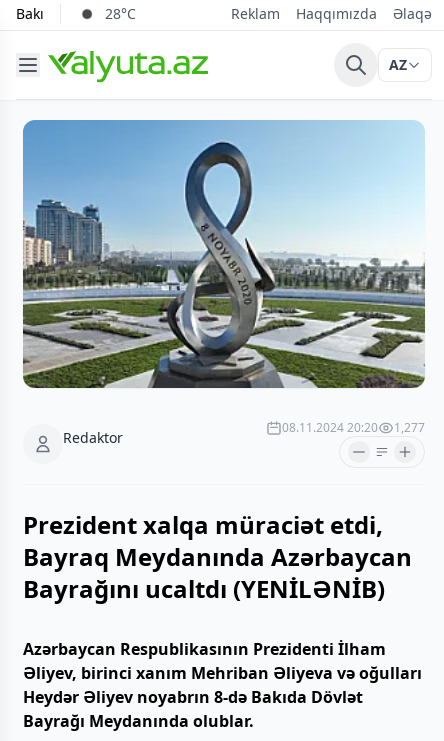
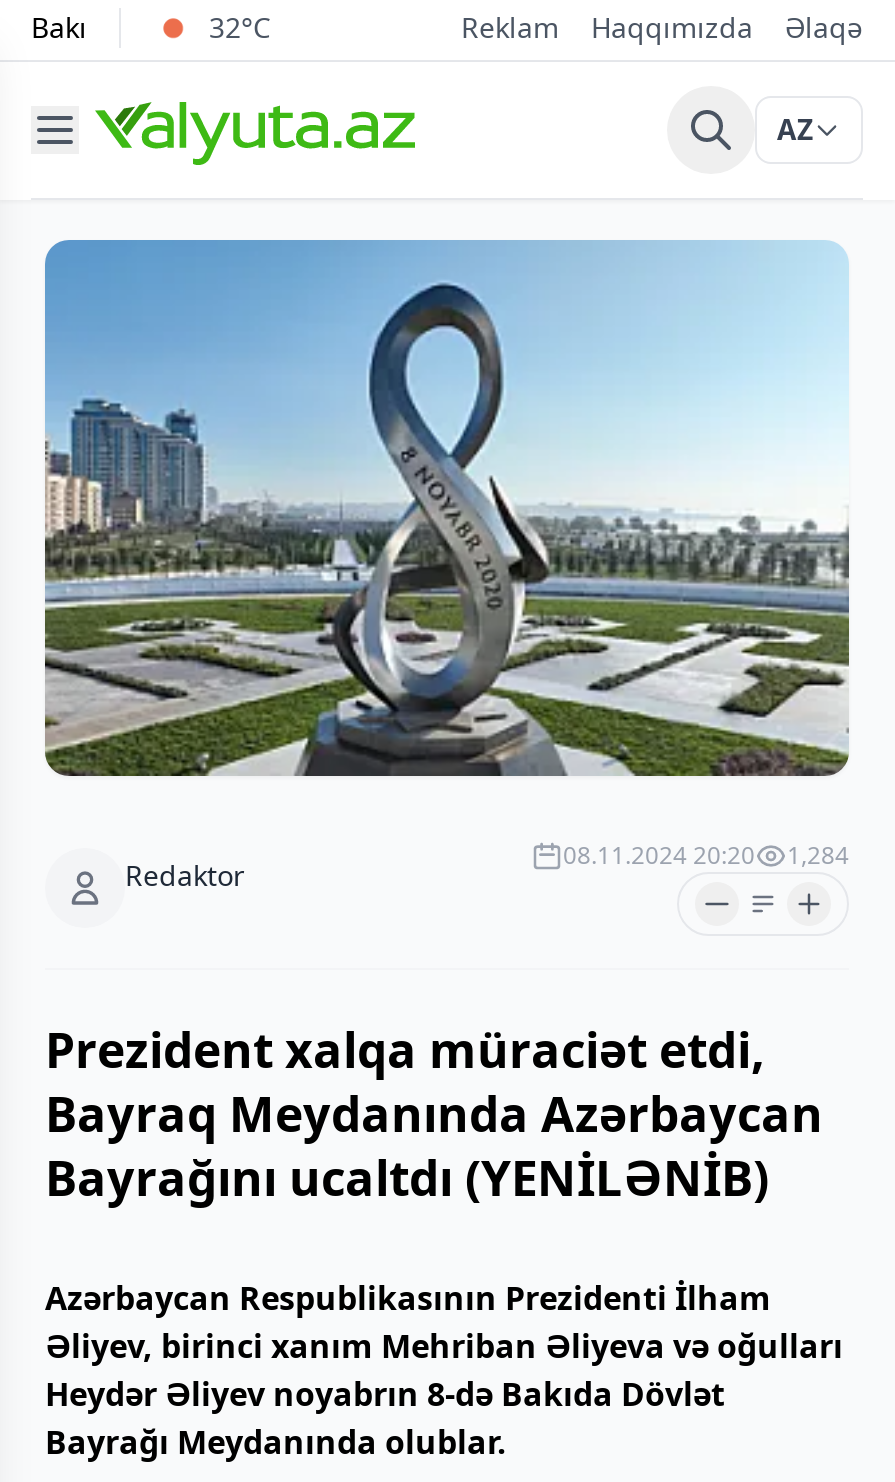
- 28°C
+ 32°C

- 08.11.2024 20:20 1,277
+ 08.11.2024 20:20 1,284
